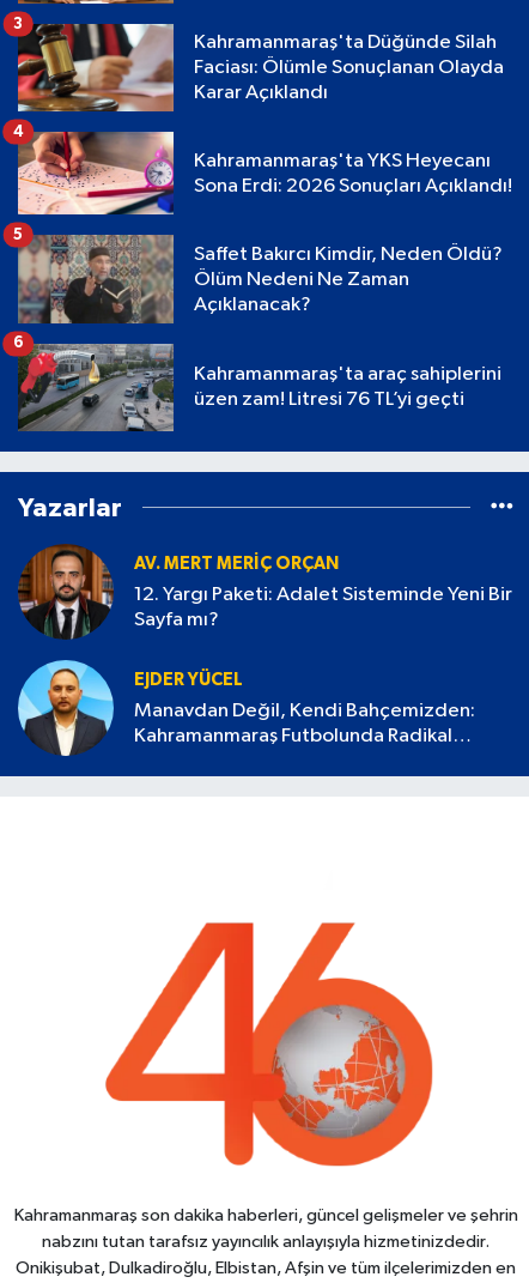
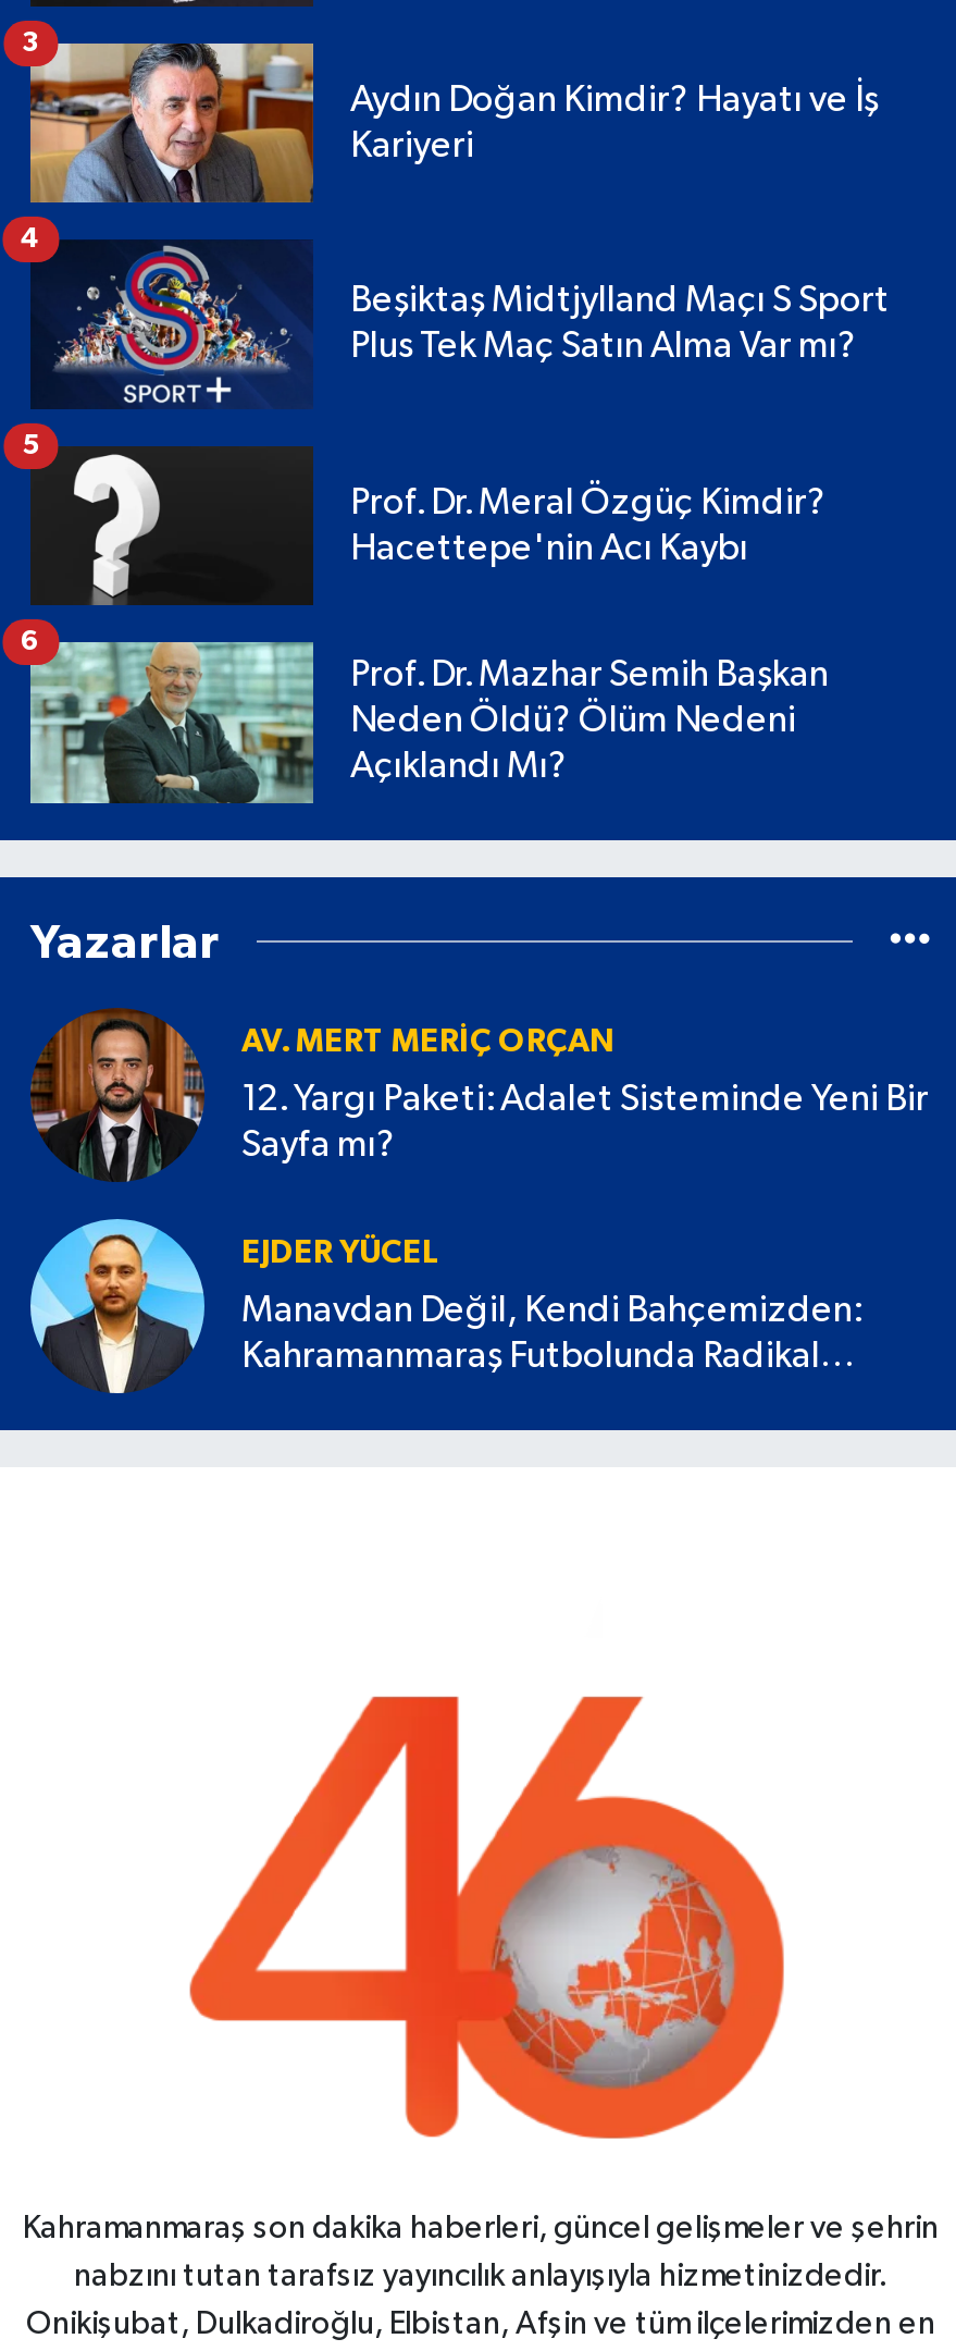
- [image]
- Kahramanmaraş'ta Düğünde Silah
- Faciası: Ölümle Sonuçlanan Olayda
- Karar Açıklandı
+ [image]
+ Aydın Doğan Kimdir? Hayatı ve İş
+ Kariyeri

- [image]
- Kahramanmaraş'ta YKS Heyecanı
- Sona Erdi: 2026 Sonuçları Açıklandı!
+ [image]
+ Beşiktaş Midtjylland Maçı S Sport
+ Plus Tek Maç Satın Alma Var mı?

- [image]
- Saffet Bakırcı Kimdir, Neden Öldü?
- Ölüm Nedeni Ne Zaman
- Açıklanacak?
+ [image]
+ Prof. Dr. Meral Özgüç Kimdir?
+ Hacettepe'nin Acı Kaybı

- [image]
- Kahramanmaraş'ta araç sahiplerini
- üzen zam! Litresi 76 TL’yi geçti
+ [image]
+ Prof. Dr. Mazhar Semih Başkan
+ Neden Öldü? Ölüm Nedeni
+ Açıklandı Mı?
